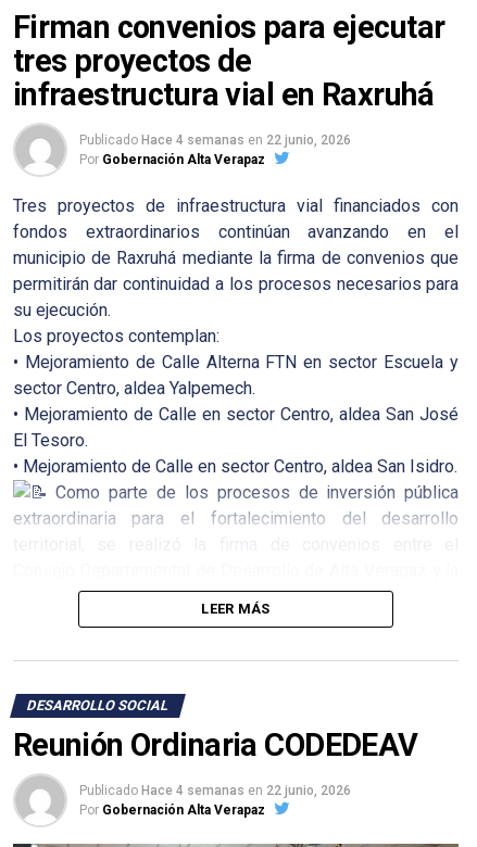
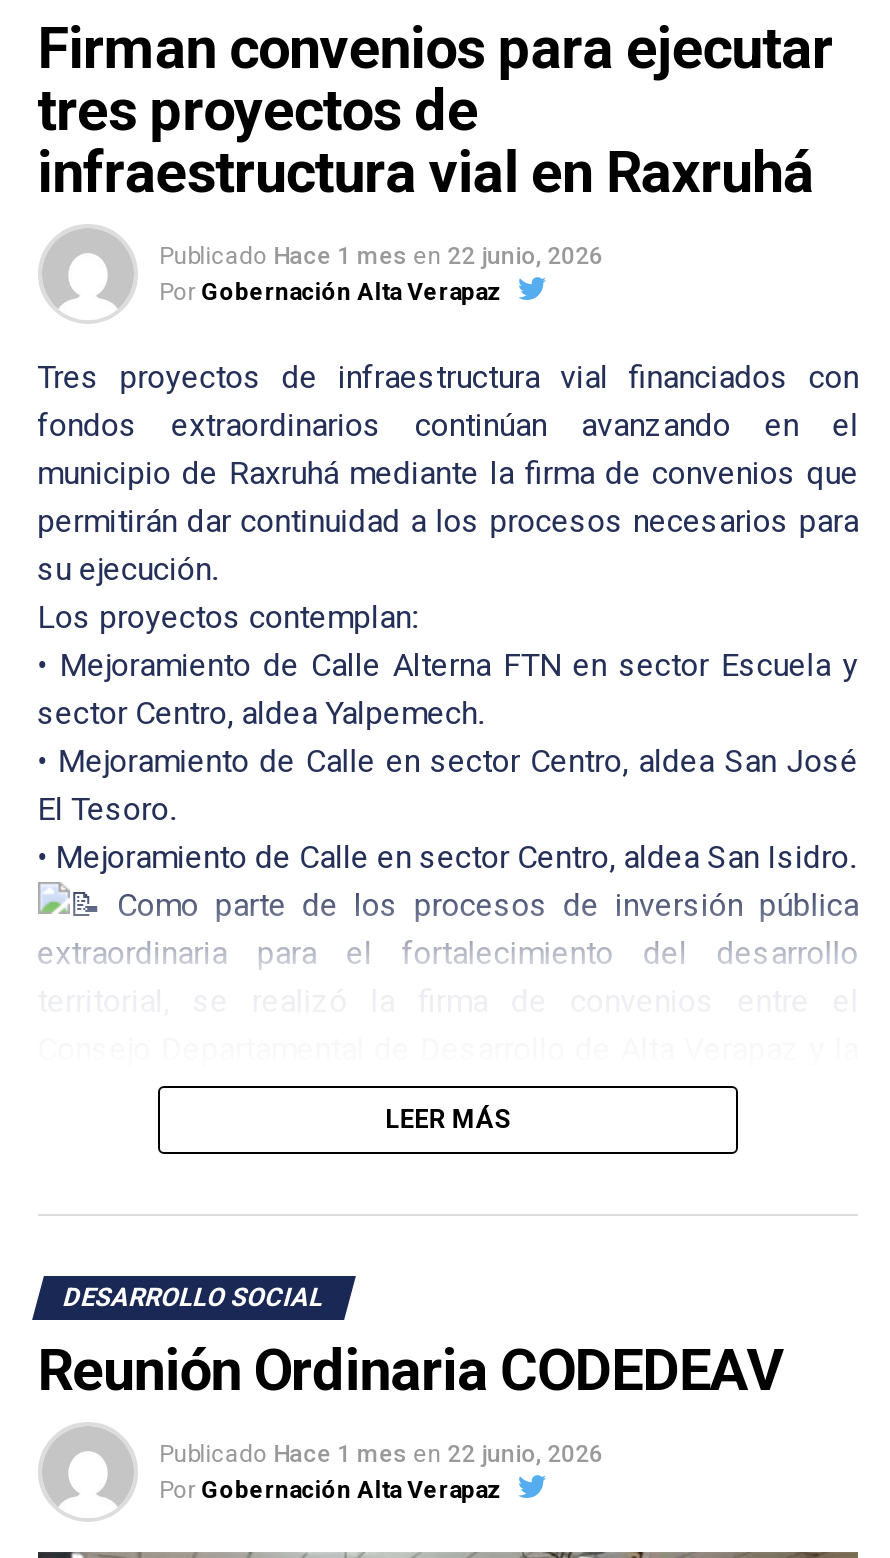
- Publicado Hace 4 semanas en 22 junio, 2026
+ Publicado Hace 1 mes en 22 junio, 2026

- Publicado Hace 4 semanas en 22 junio, 2026
+ Publicado Hace 1 mes en 22 junio, 2026
